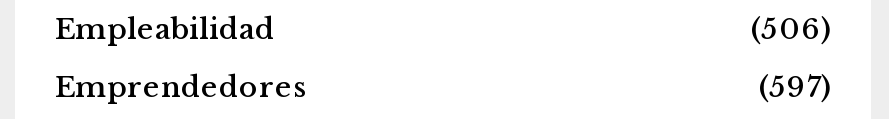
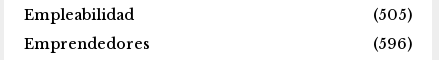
- (506)
+ (505)

- (597)
+ (596)
